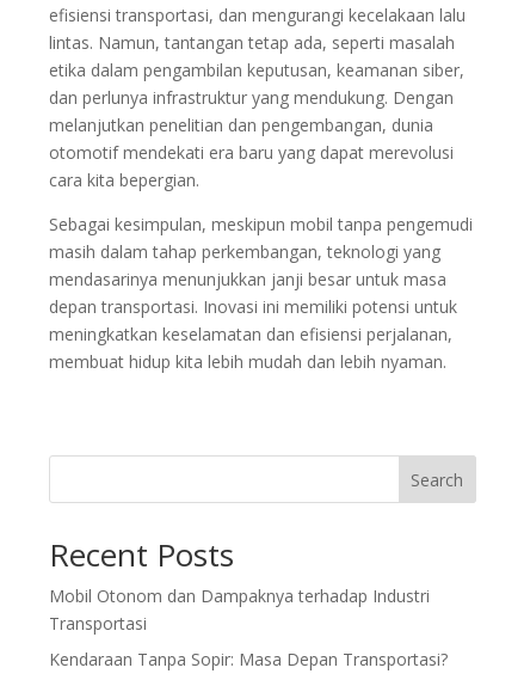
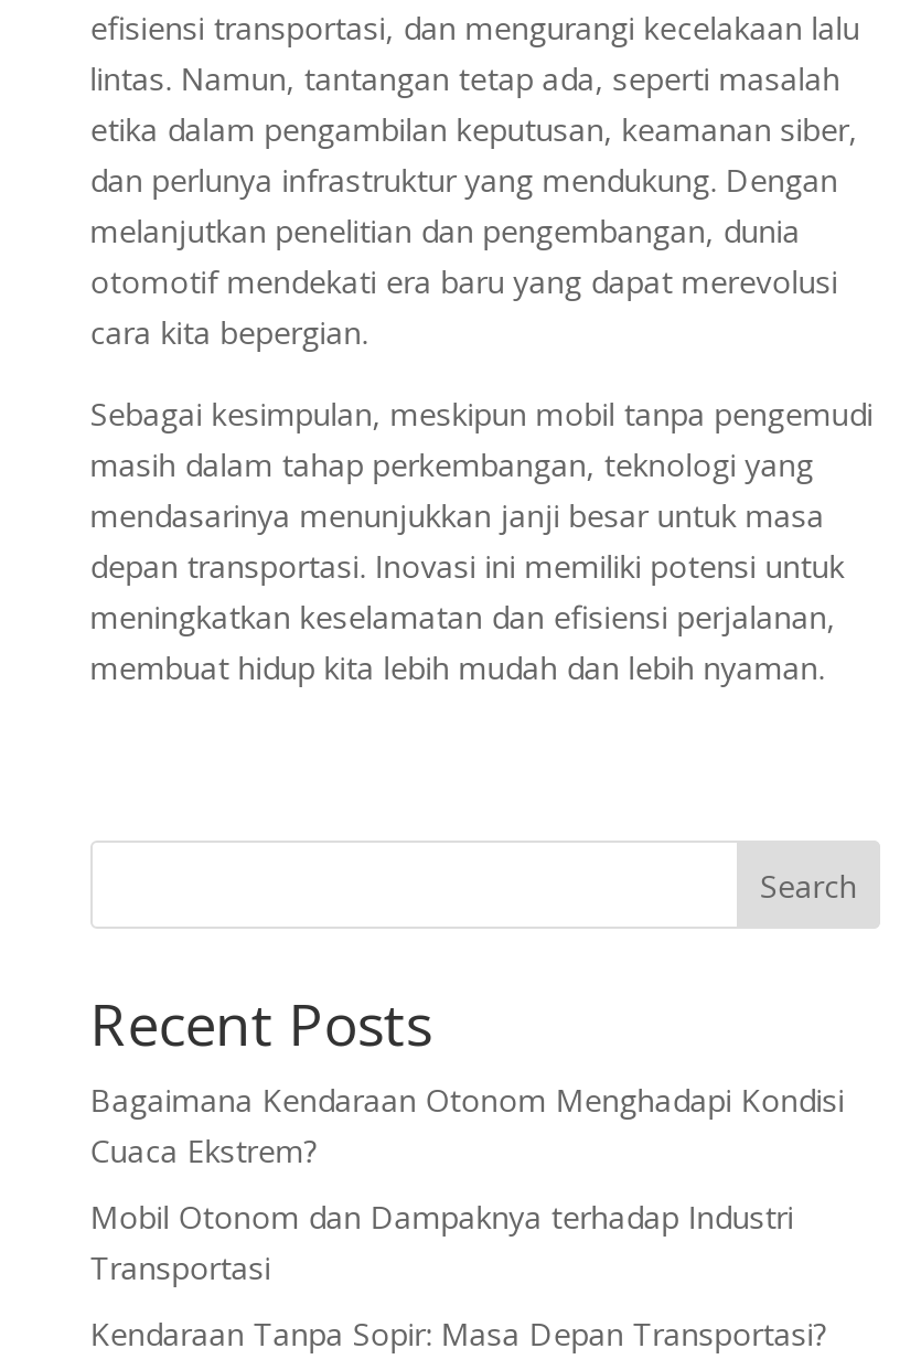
+ Bagaimana Kendaraan Otonom Menghadapi Kondisi
+ Cuaca Ekstrem?
